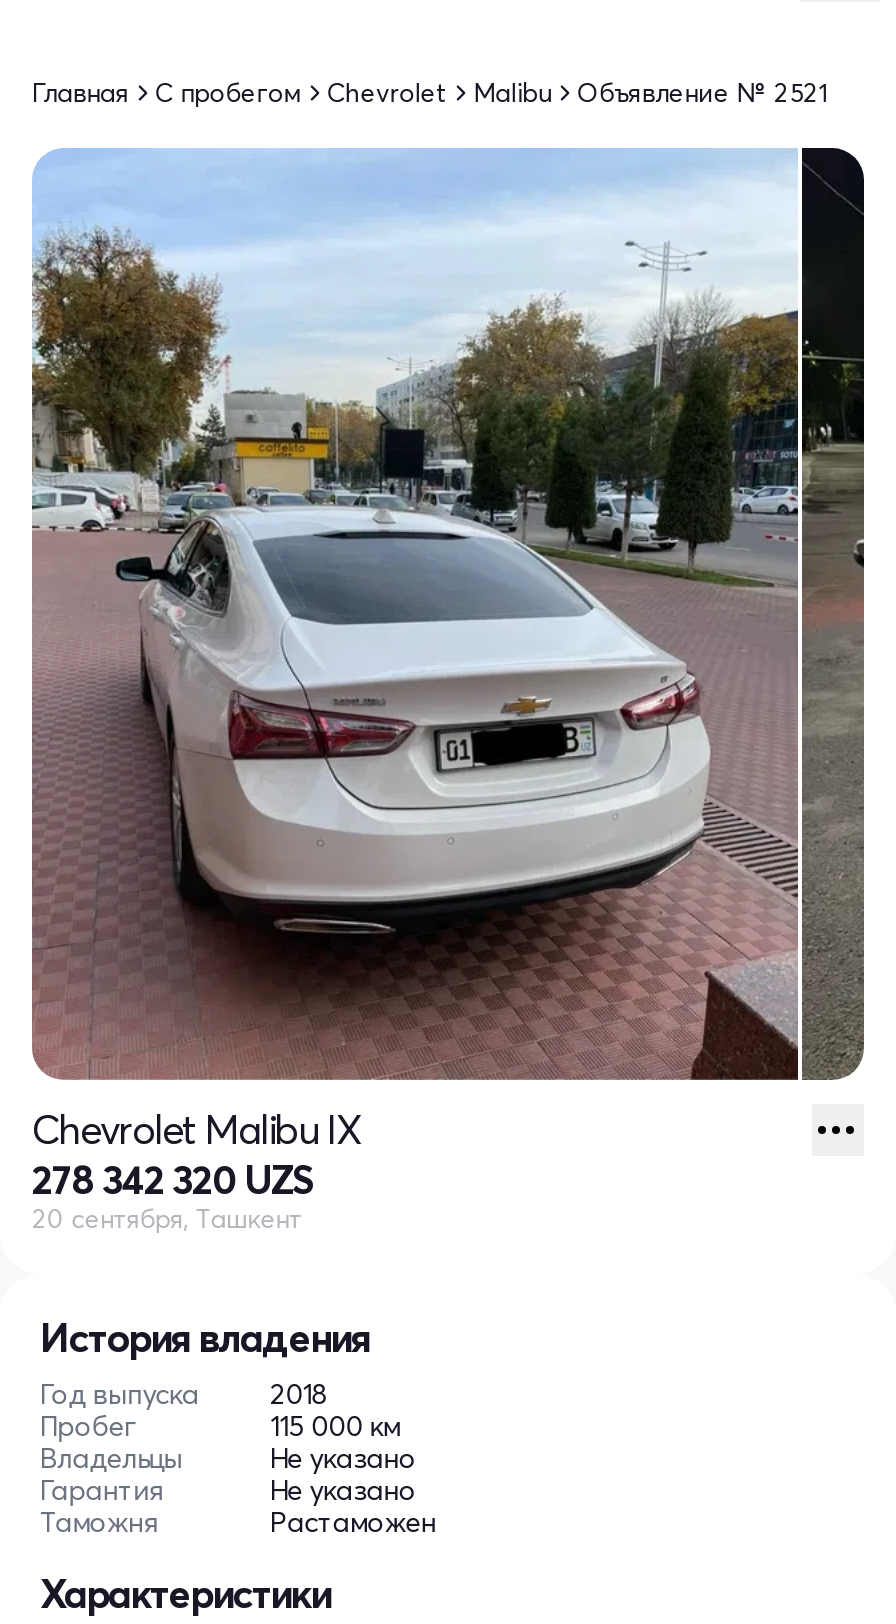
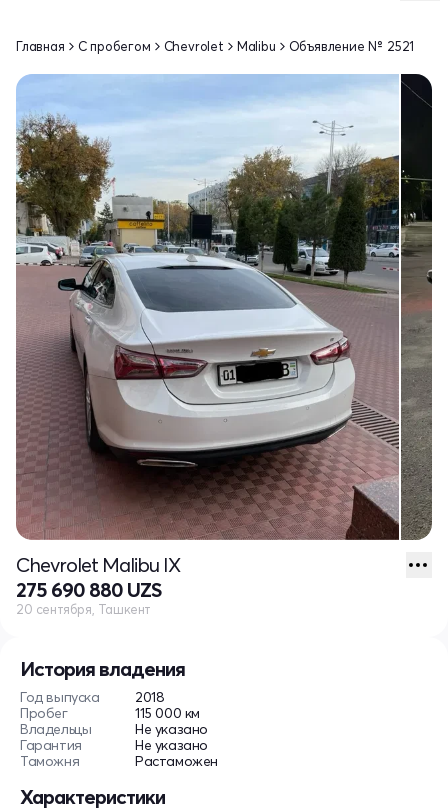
- 278 342 320 UZS
+ 275 690 880 UZS
